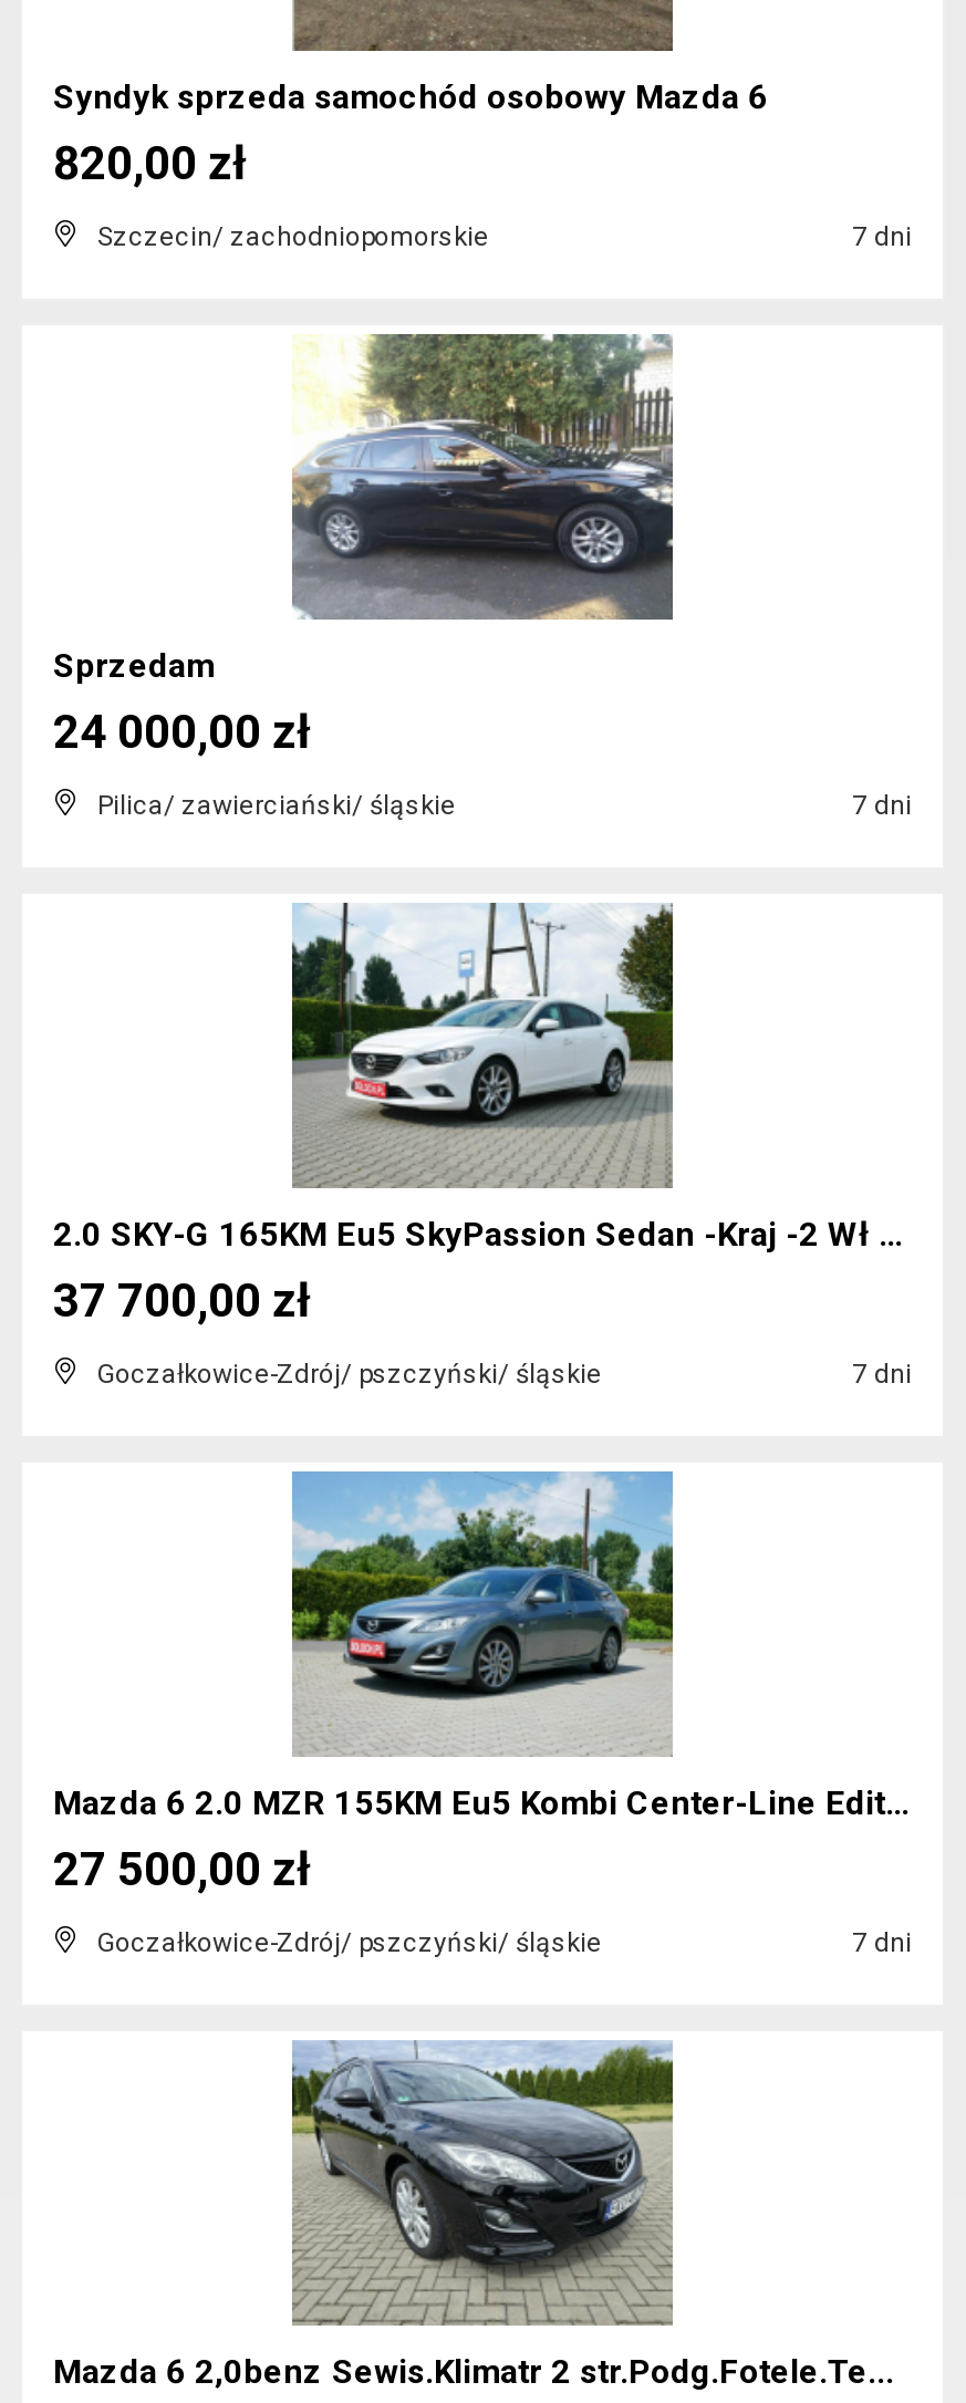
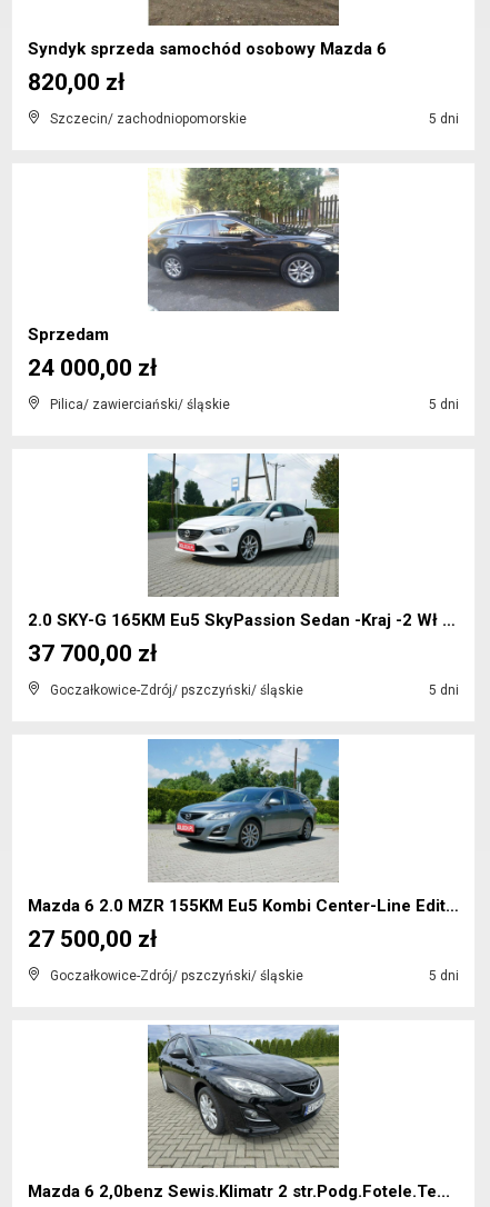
- 7 dni
+ 5 dni

- 7 dni
+ 5 dni

- 7 dni
+ 5 dni

- 7 dni
+ 5 dni
